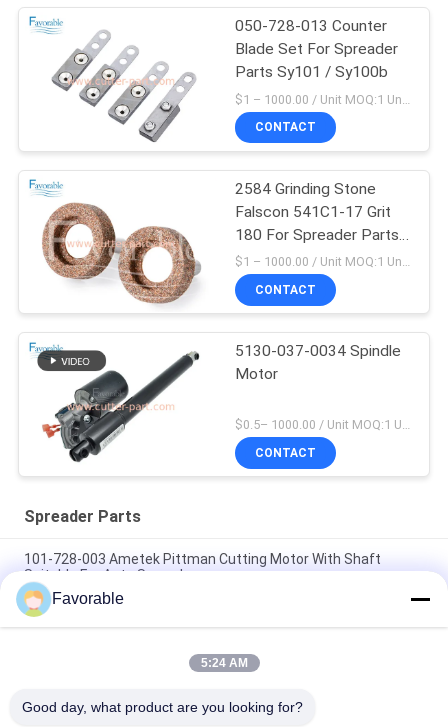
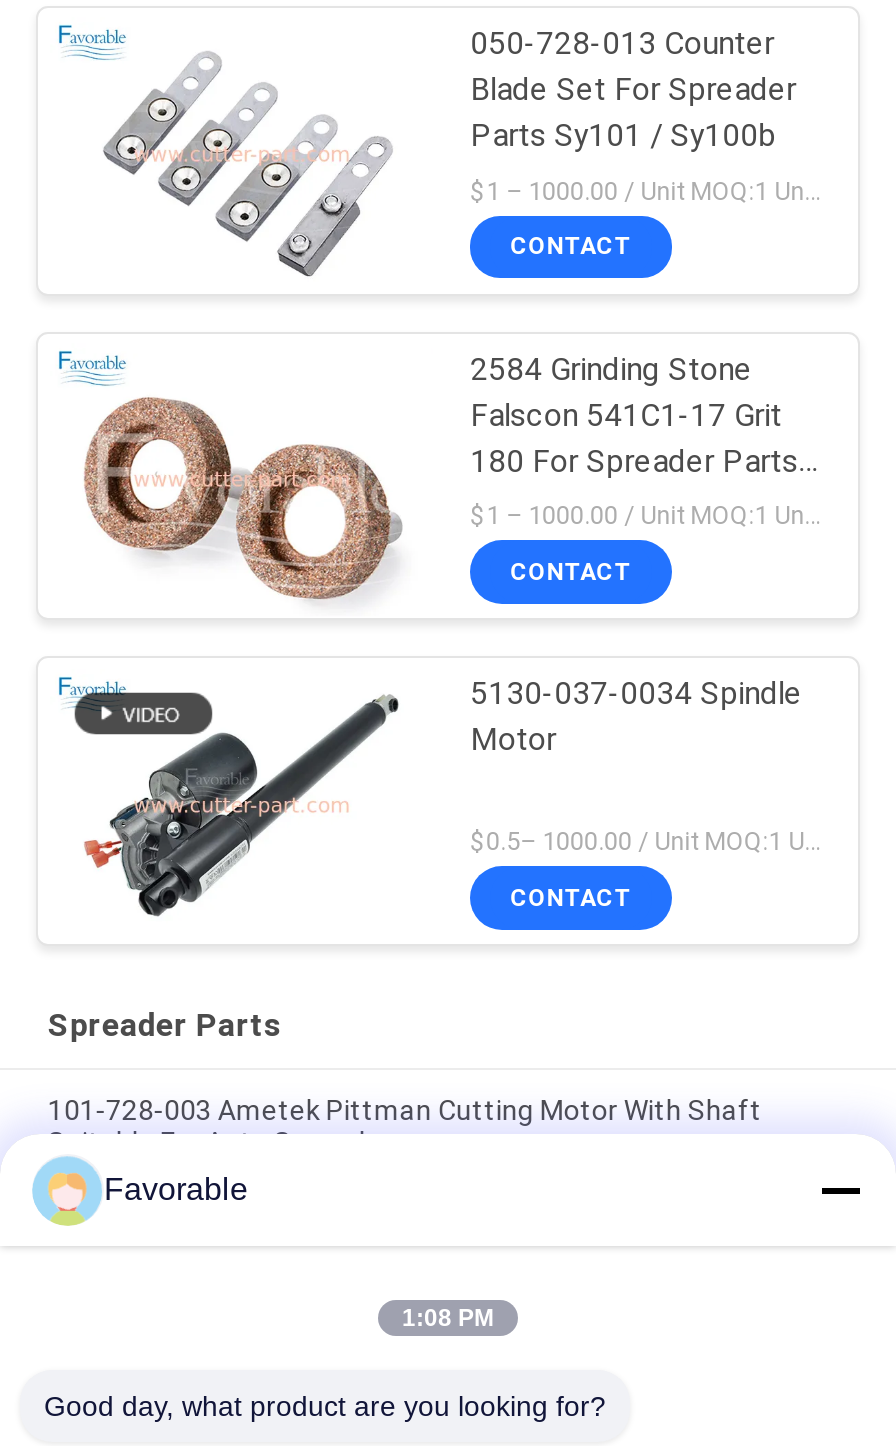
- 5:24 AM
+ 1:08 PM
